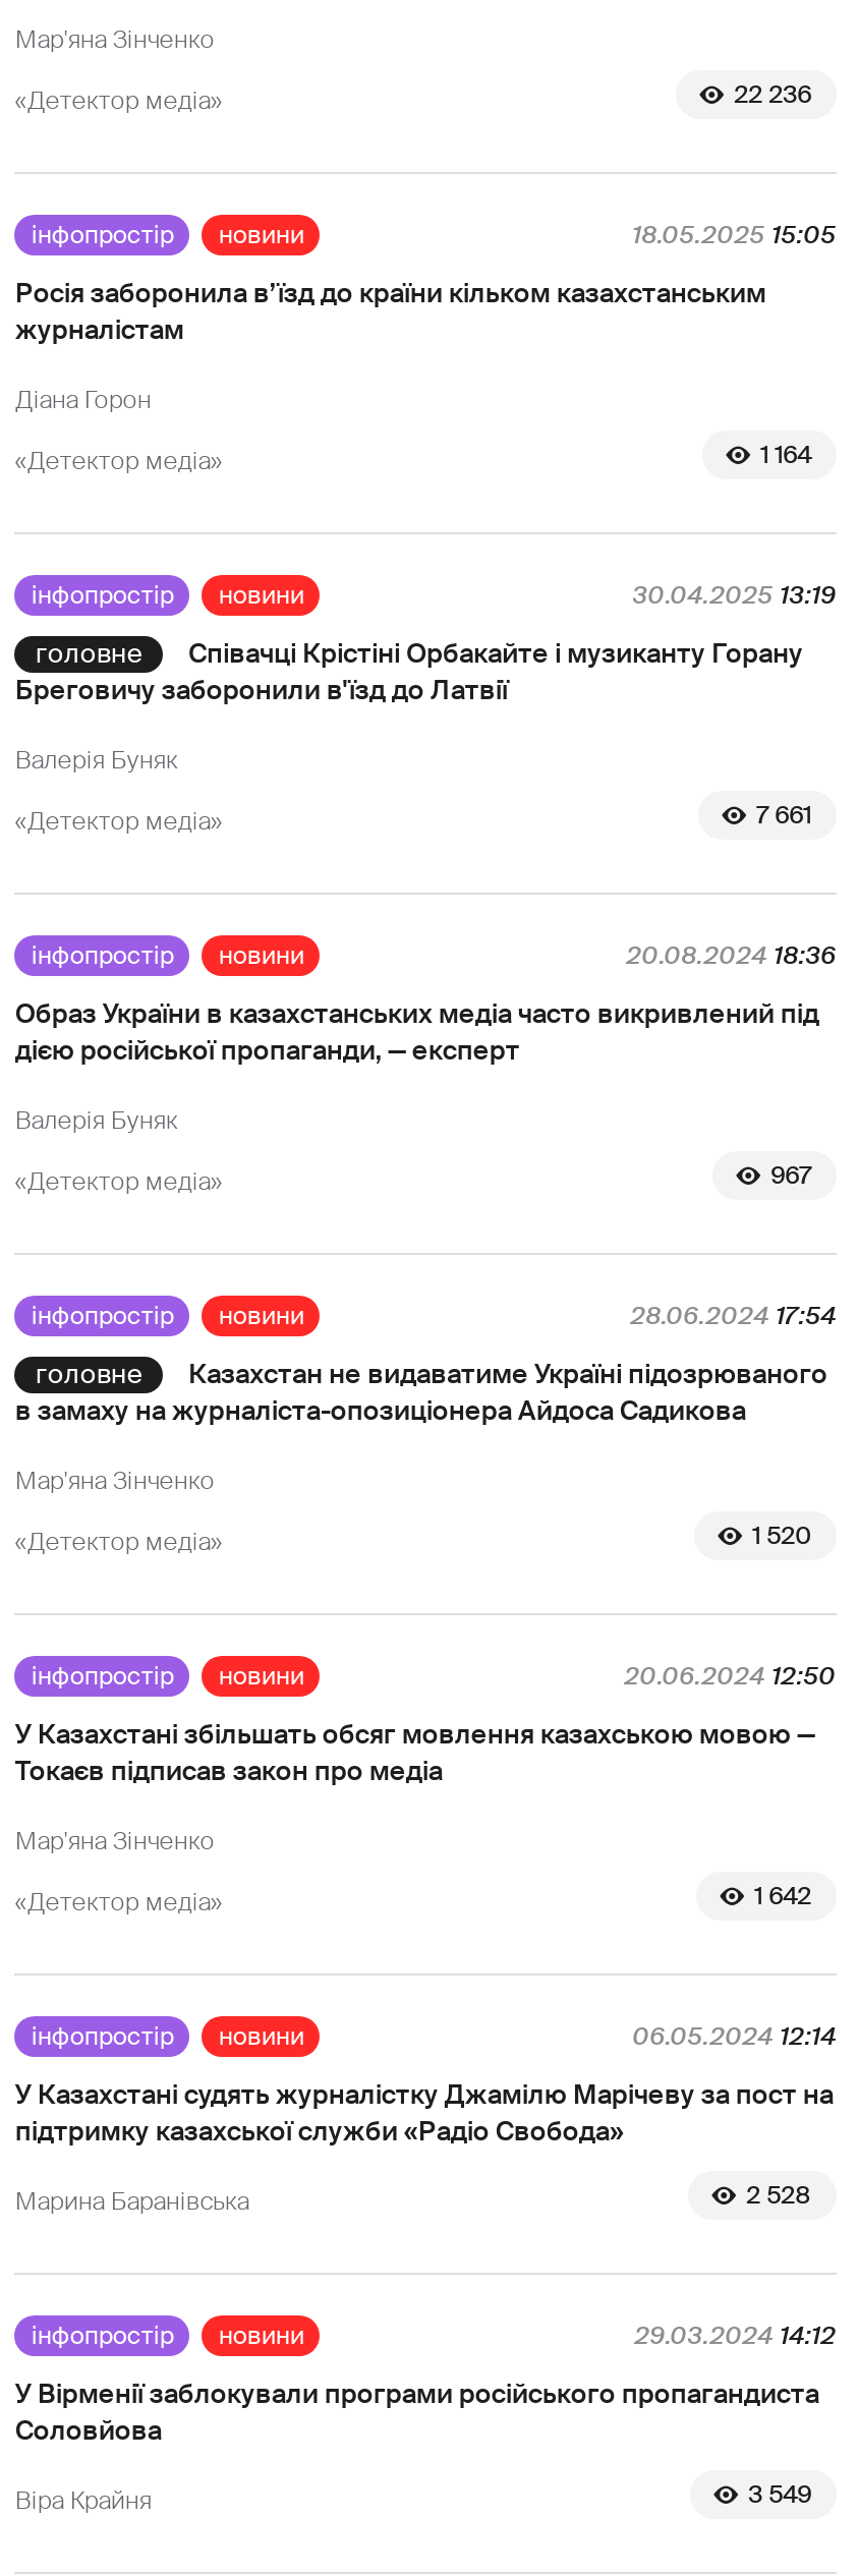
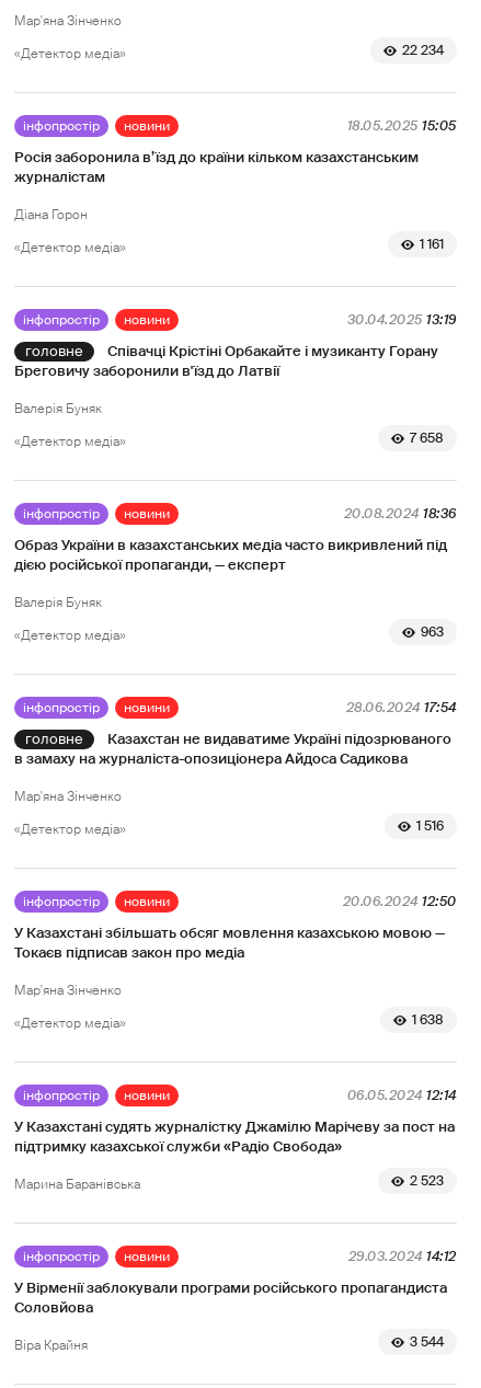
- 22 236
+ 22 234

- 1 164
+ 1 161

- 7 661
+ 7 658

- 967
+ 963

- 1 520
+ 1 516

- 1 642
+ 1 638

- 2 528
+ 2 523

- 3 549
+ 3 544
